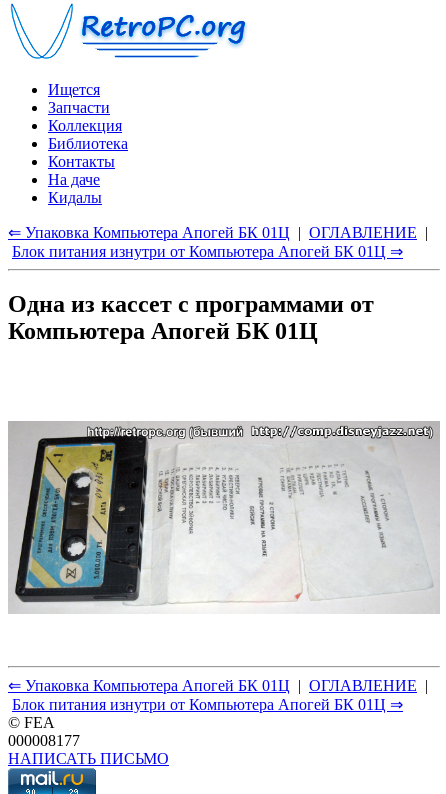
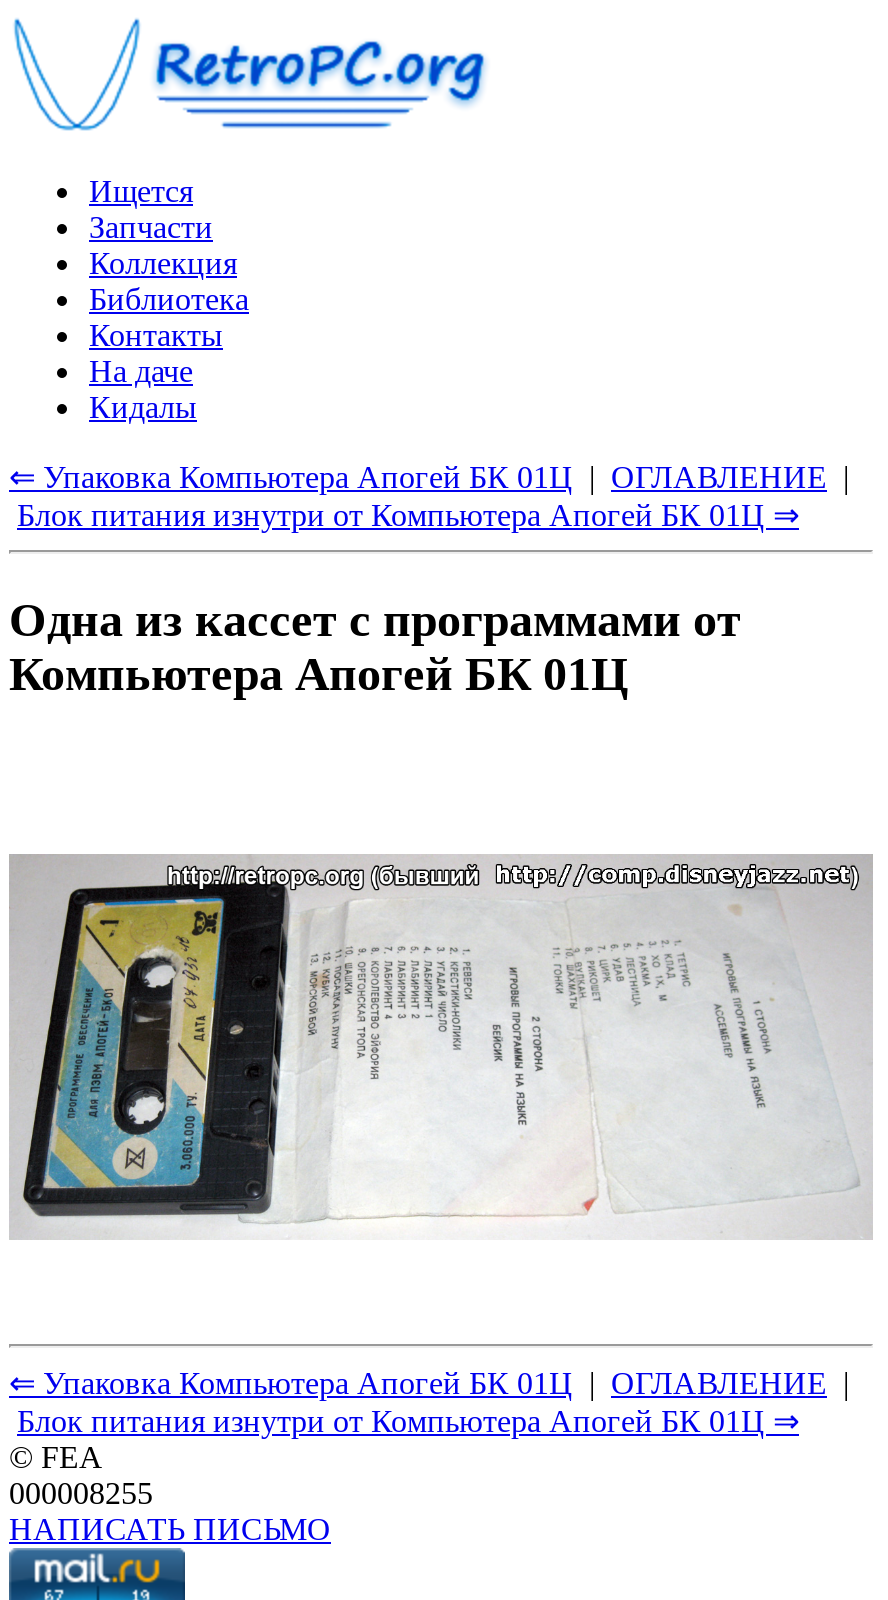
- 000008177
+ 000008255
